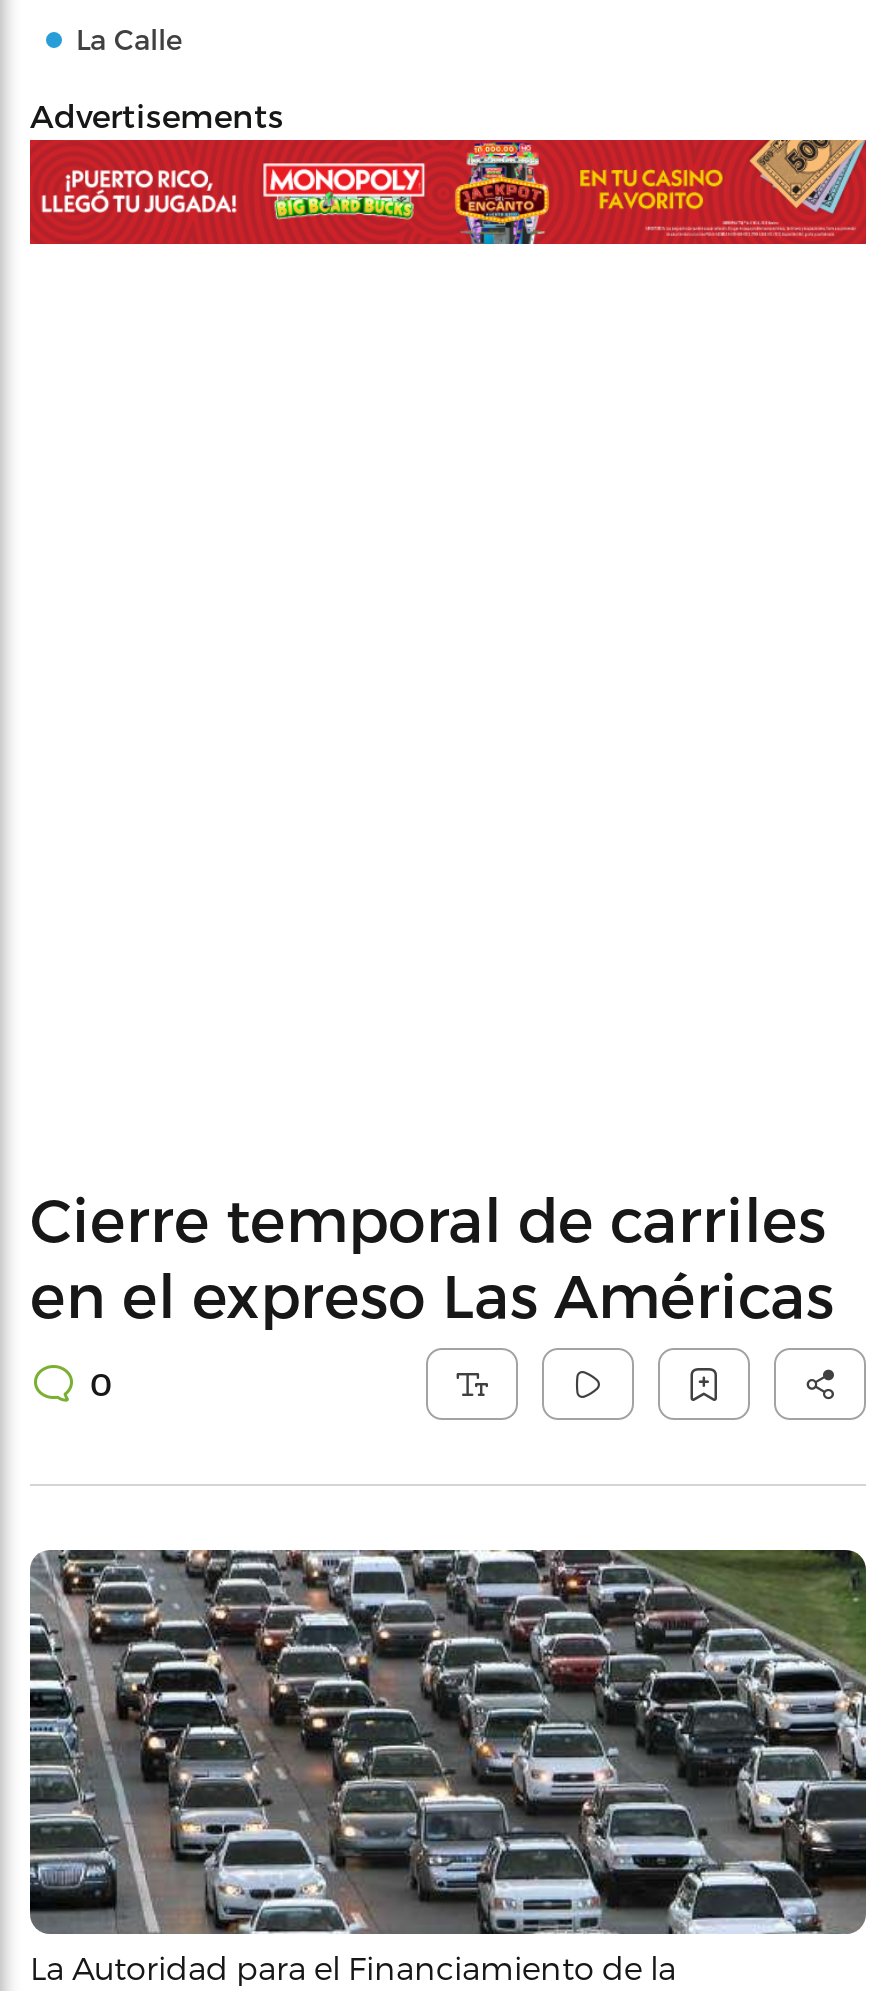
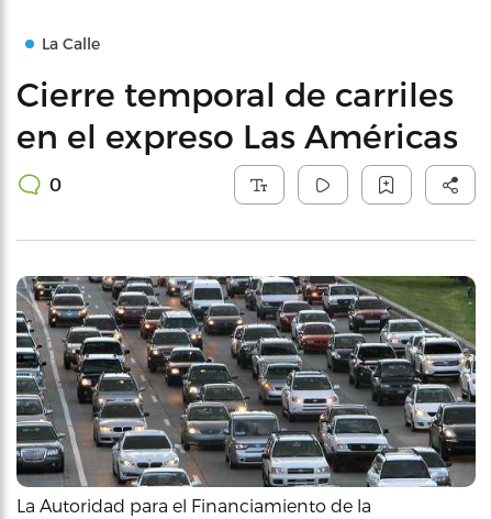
- Advertisements

- [image]
